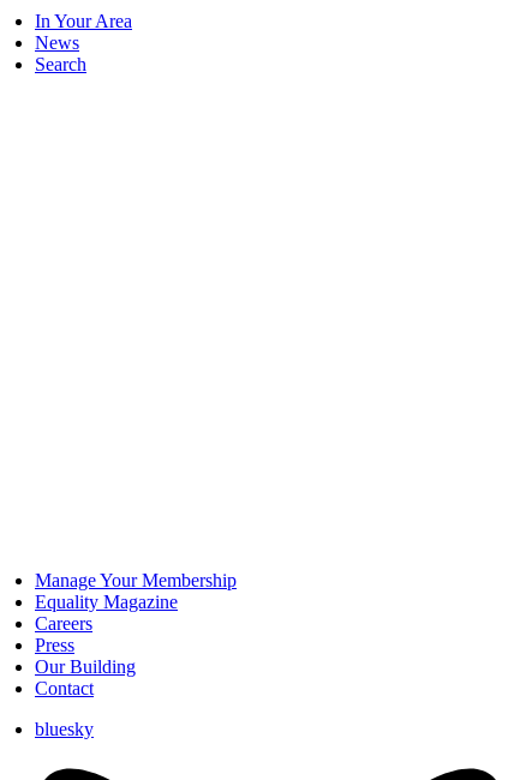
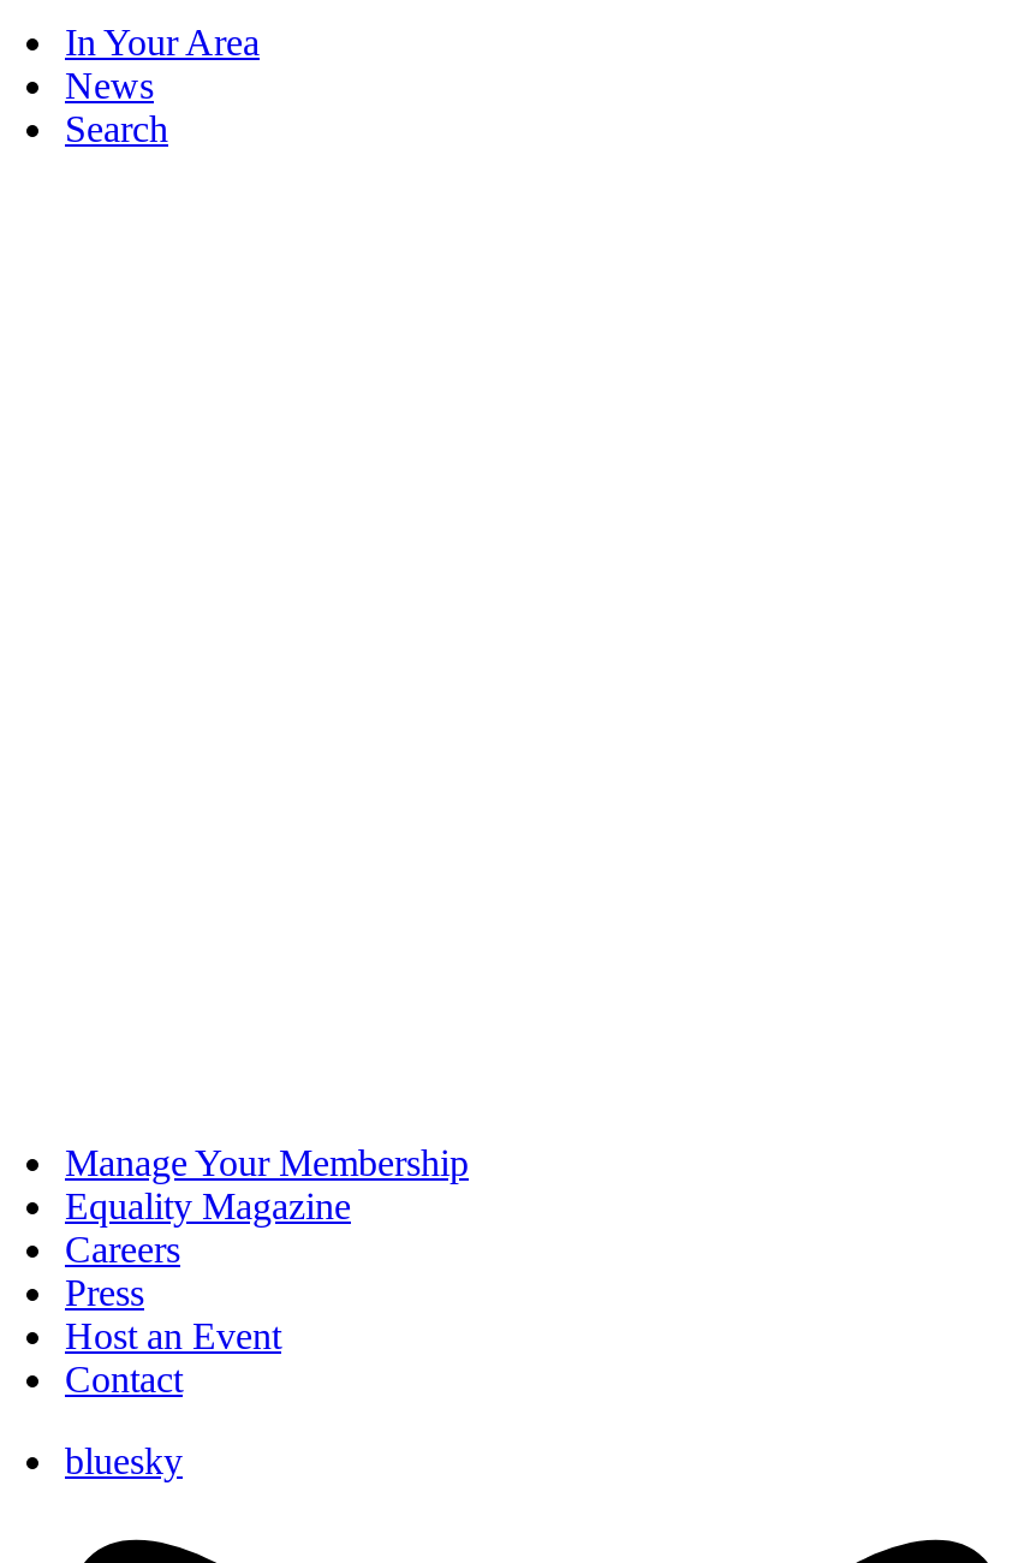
- Our Building
+ Host an Event
